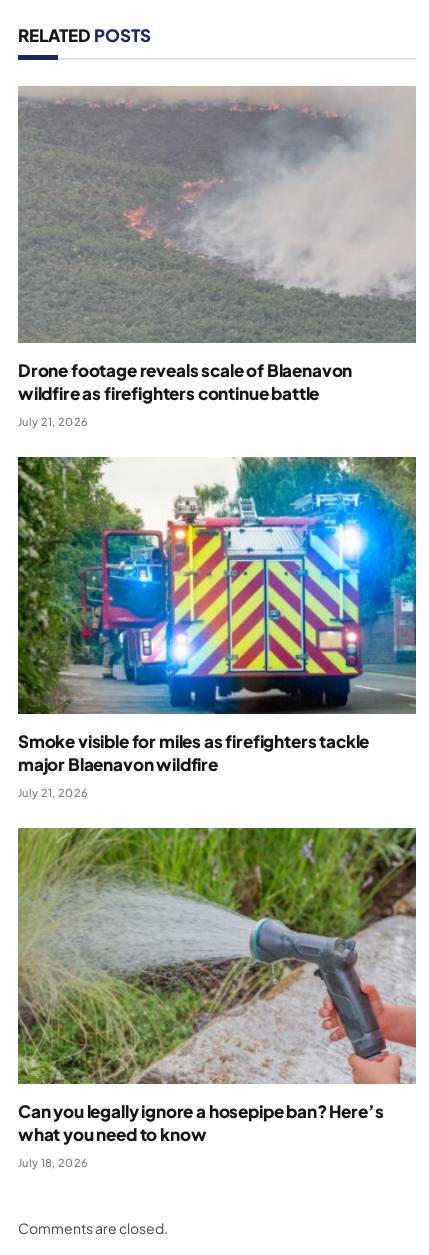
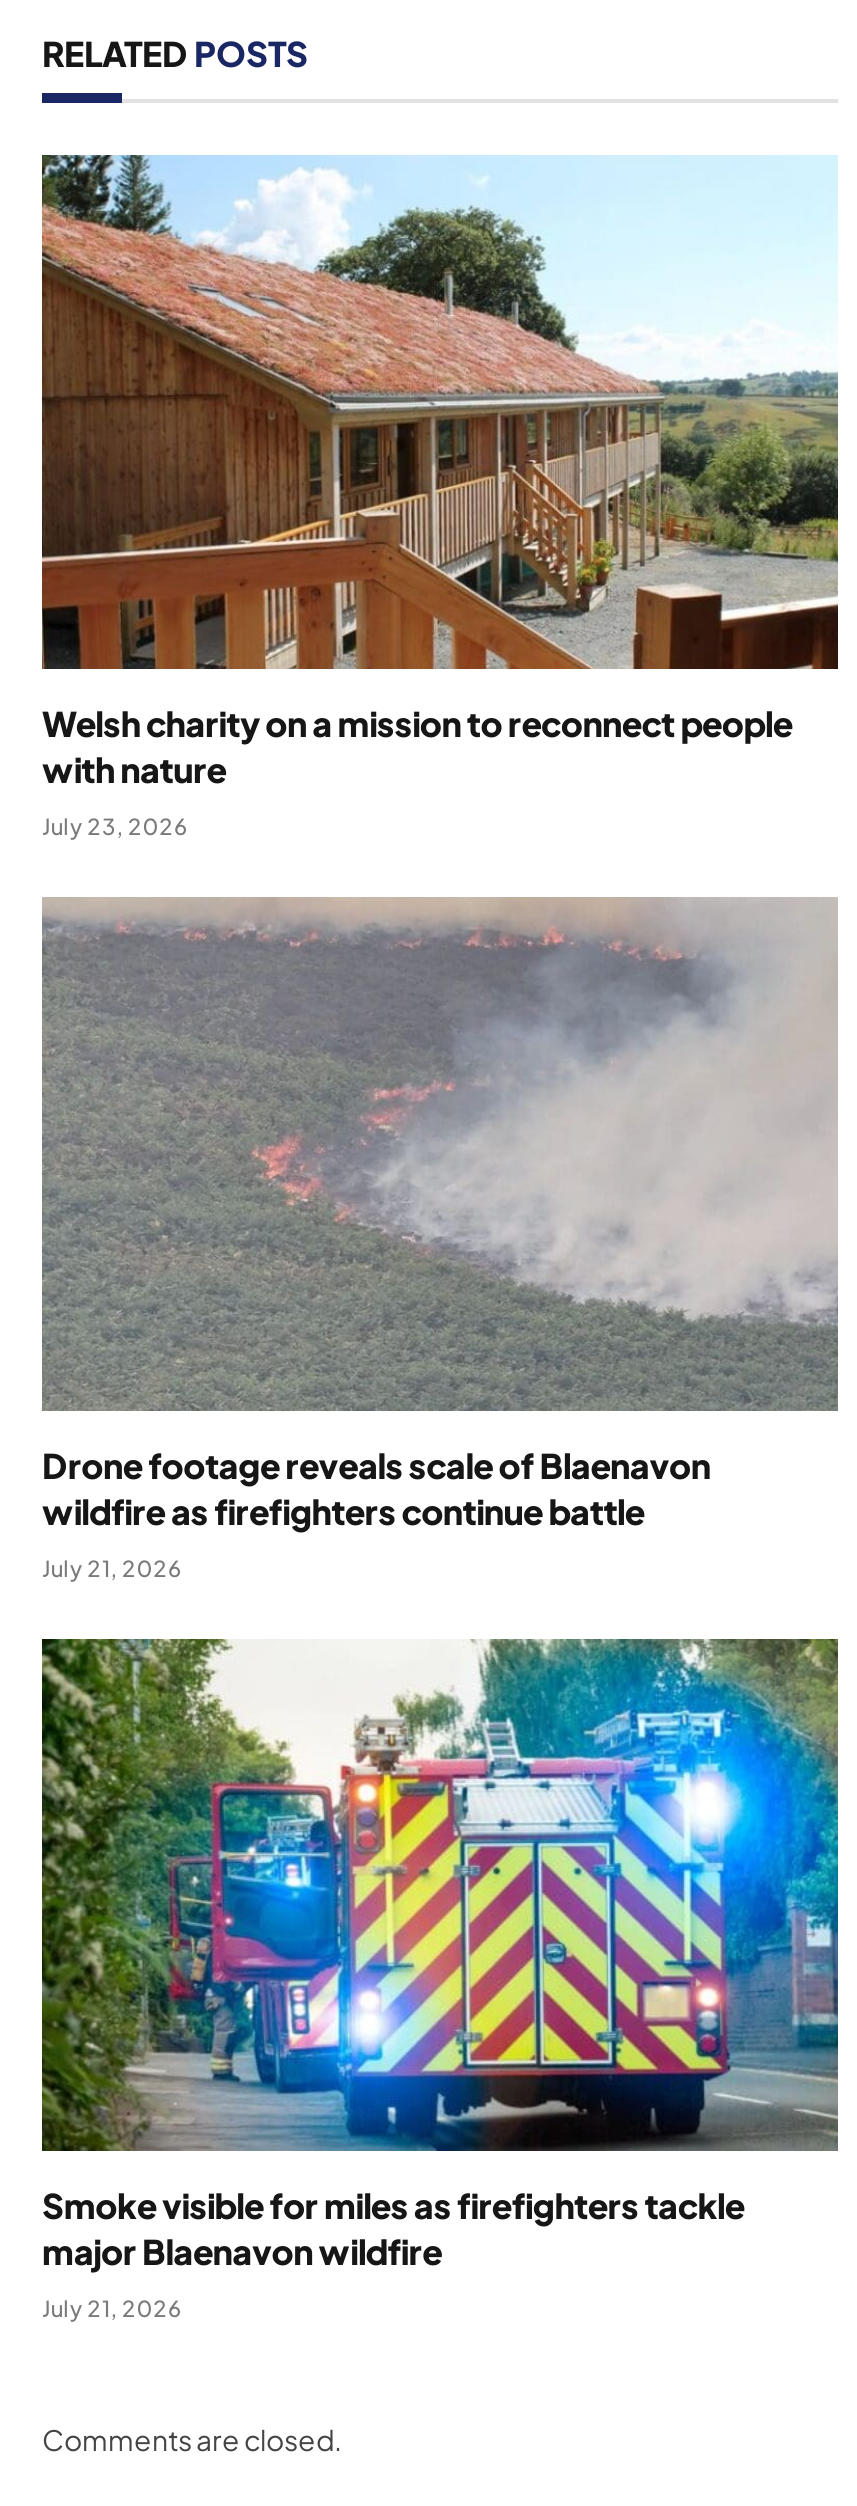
+ [image]
+ Welsh charity on a mission to reconnect people
+ with nature
+ July 23, 2026

moved down: [image] | Drone footage reveals scale of Blaenavon | wildfire as firefighters continue battle | July 21, 2026 | Smoke visible for miles as firefighters tackle | major Blaenavon wildfire | July 21, 2026

- [image]
- Can you legally ignore a hosepipe ban? Here’s
- what you need to know
- July 18, 2026
